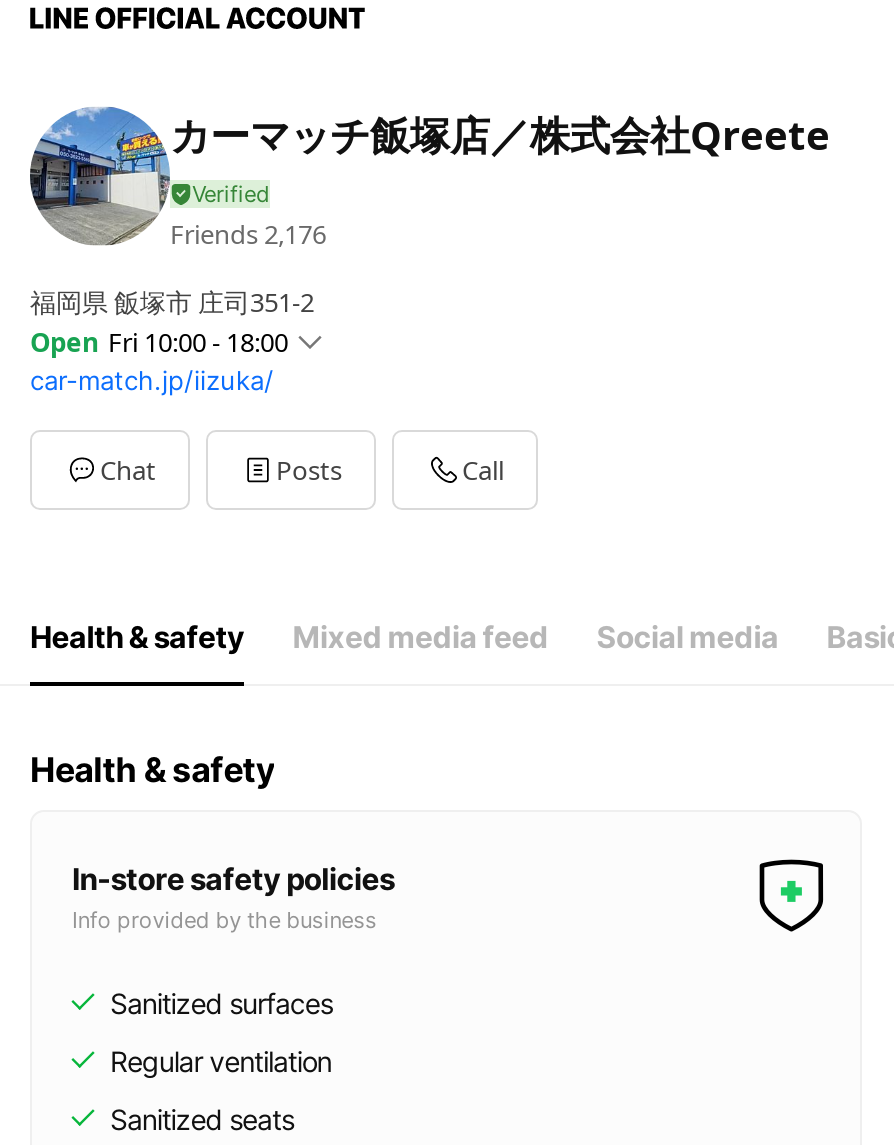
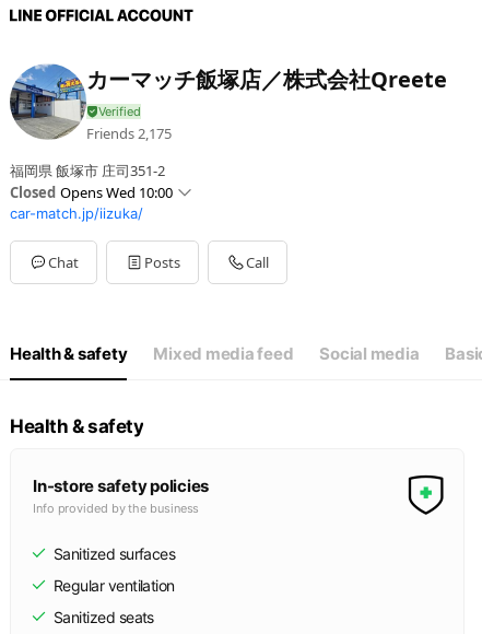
- Friends 2,176
+ Friends 2,175

- Open Fri 10:00 - 18:00
+ Closed Opens Wed 10:00
